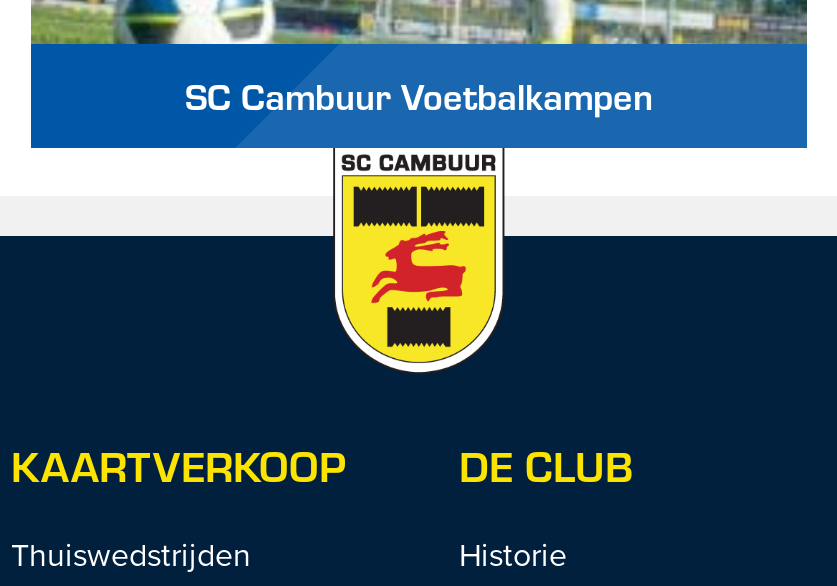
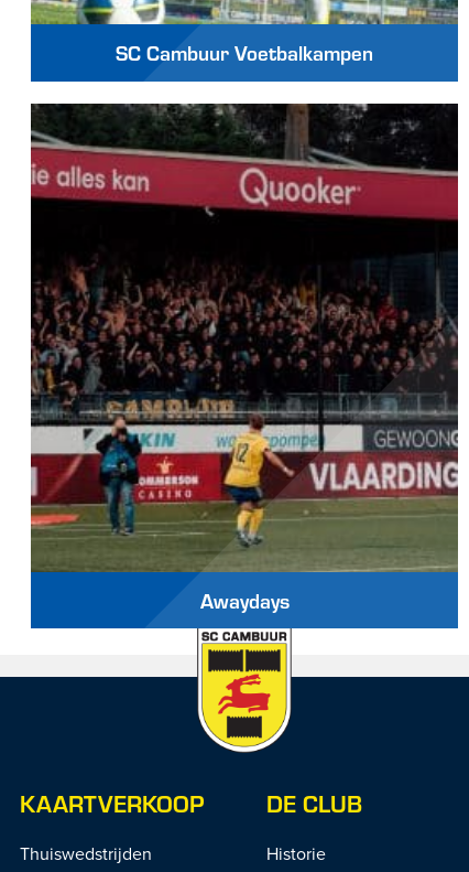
+ [image]
+ Awaydays
